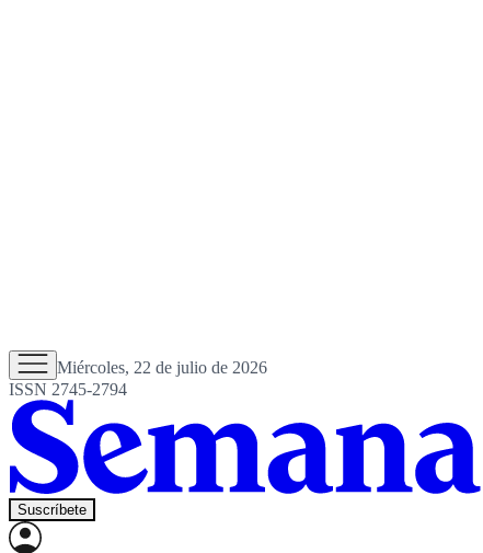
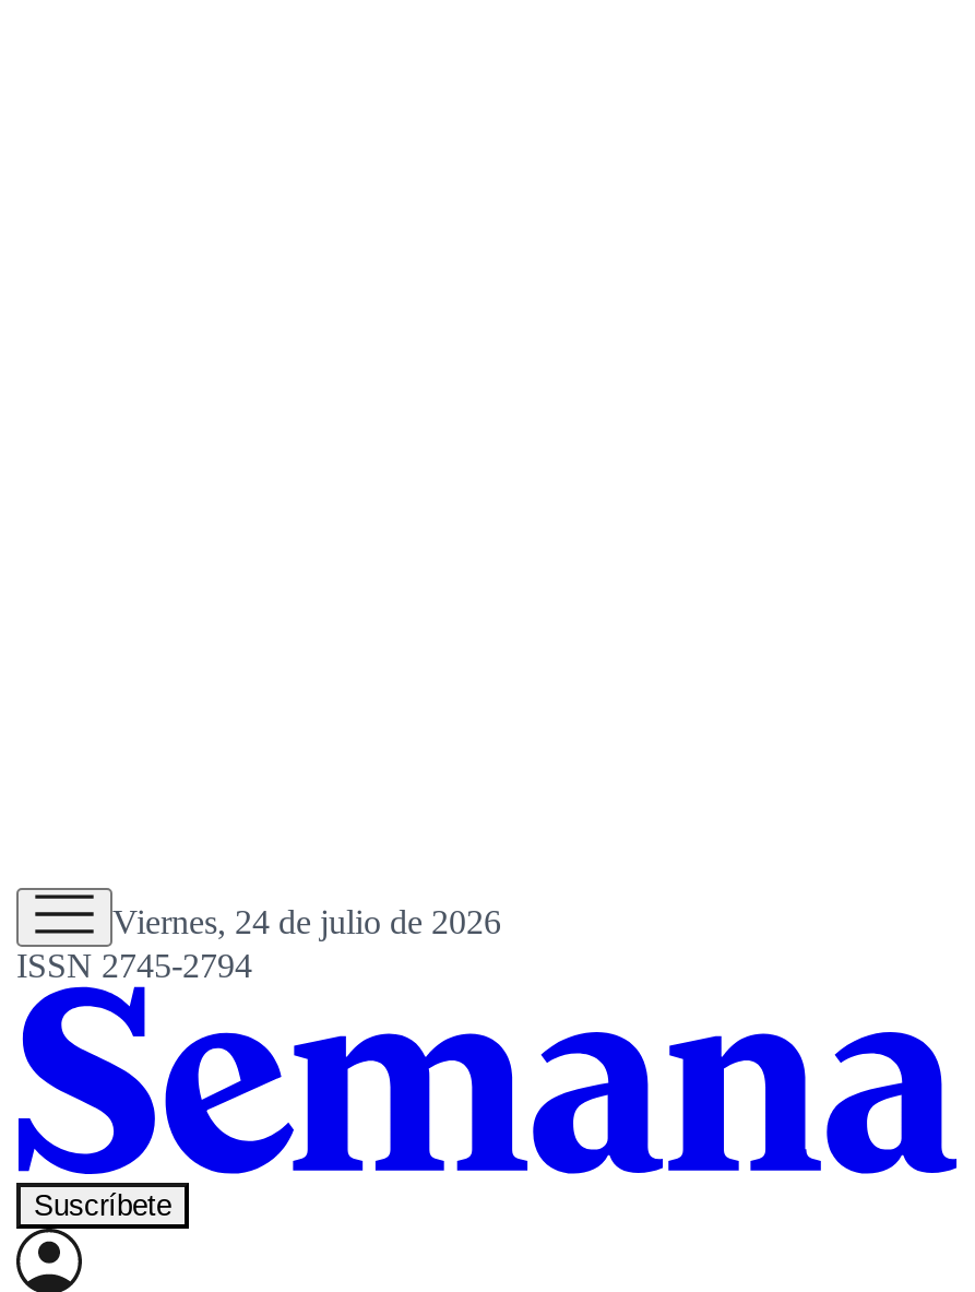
- Miércoles, 22 de julio de 2026
+ Viernes, 24 de julio de 2026
